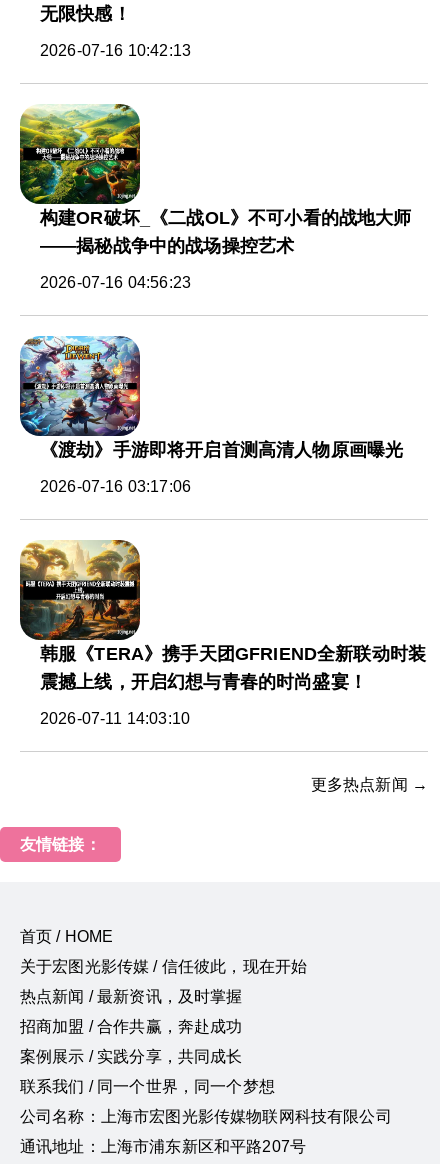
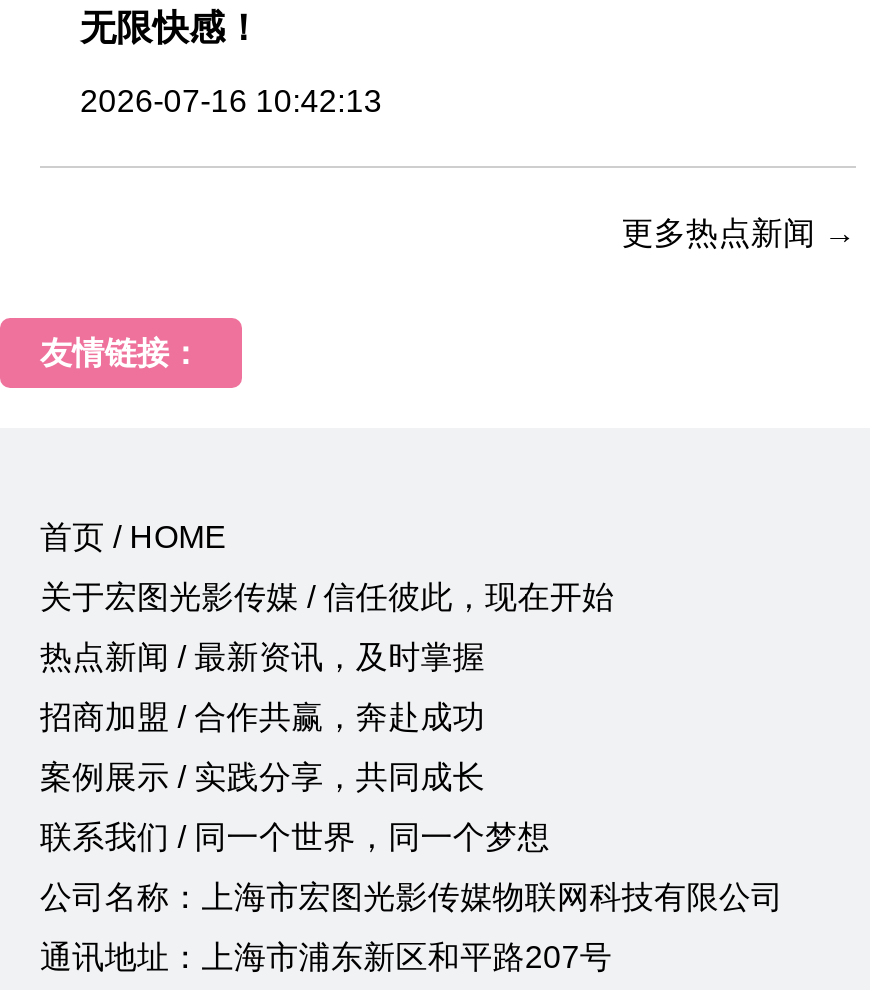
- [image]
- 构建OR破坏_《二战OL》不可小看的战地大师
- ——揭秘战争中的战场操控艺术
- 2026-07-16 04:56:23

- [image]
- 《渡劫》手游即将开启首测高清人物原画曝光
- 2026-07-16 03:17:06

- [image]
- 韩服《TERA》携手天团GFRIEND全新联动时装
- 震撼上线，开启幻想与青春的时尚盛宴！
- 2026-07-11 14:03:10
